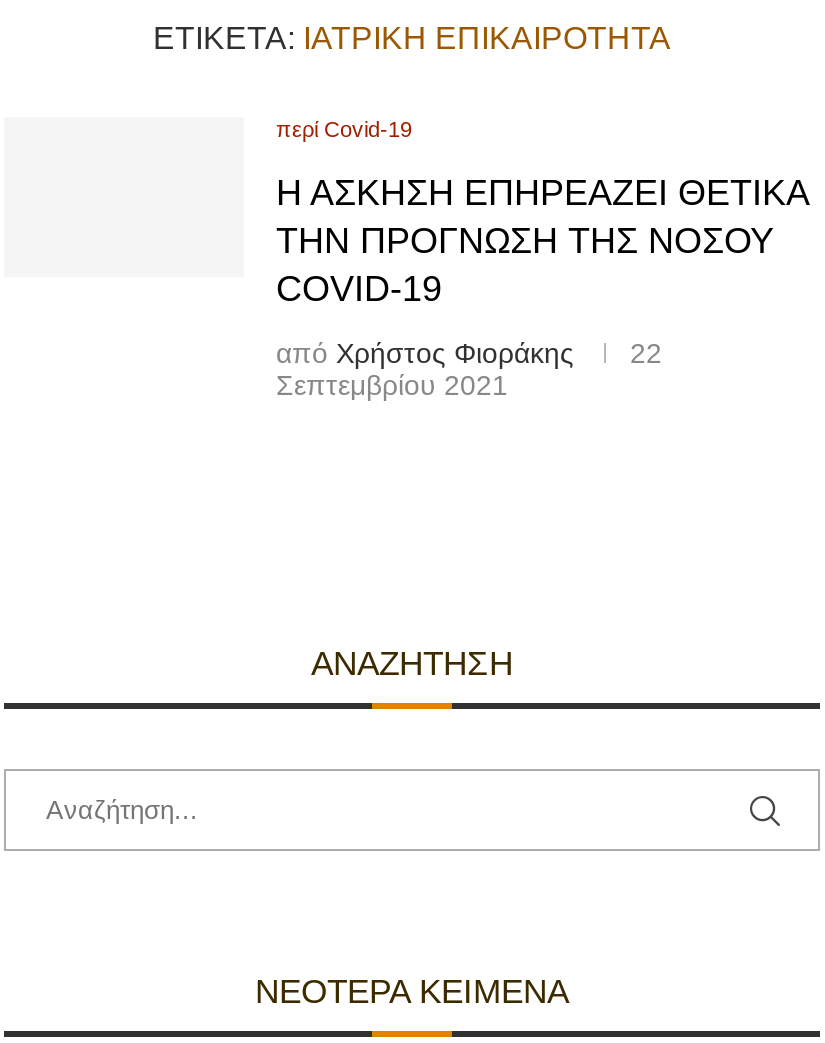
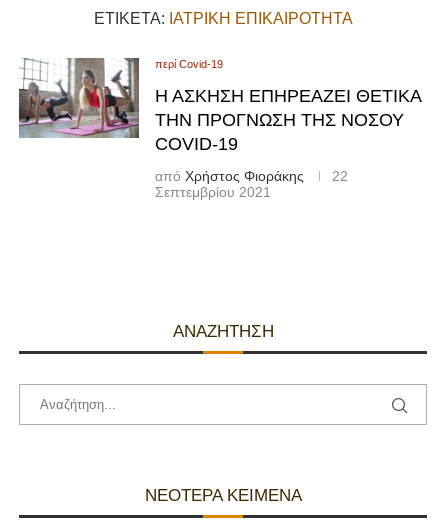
+ [image]
